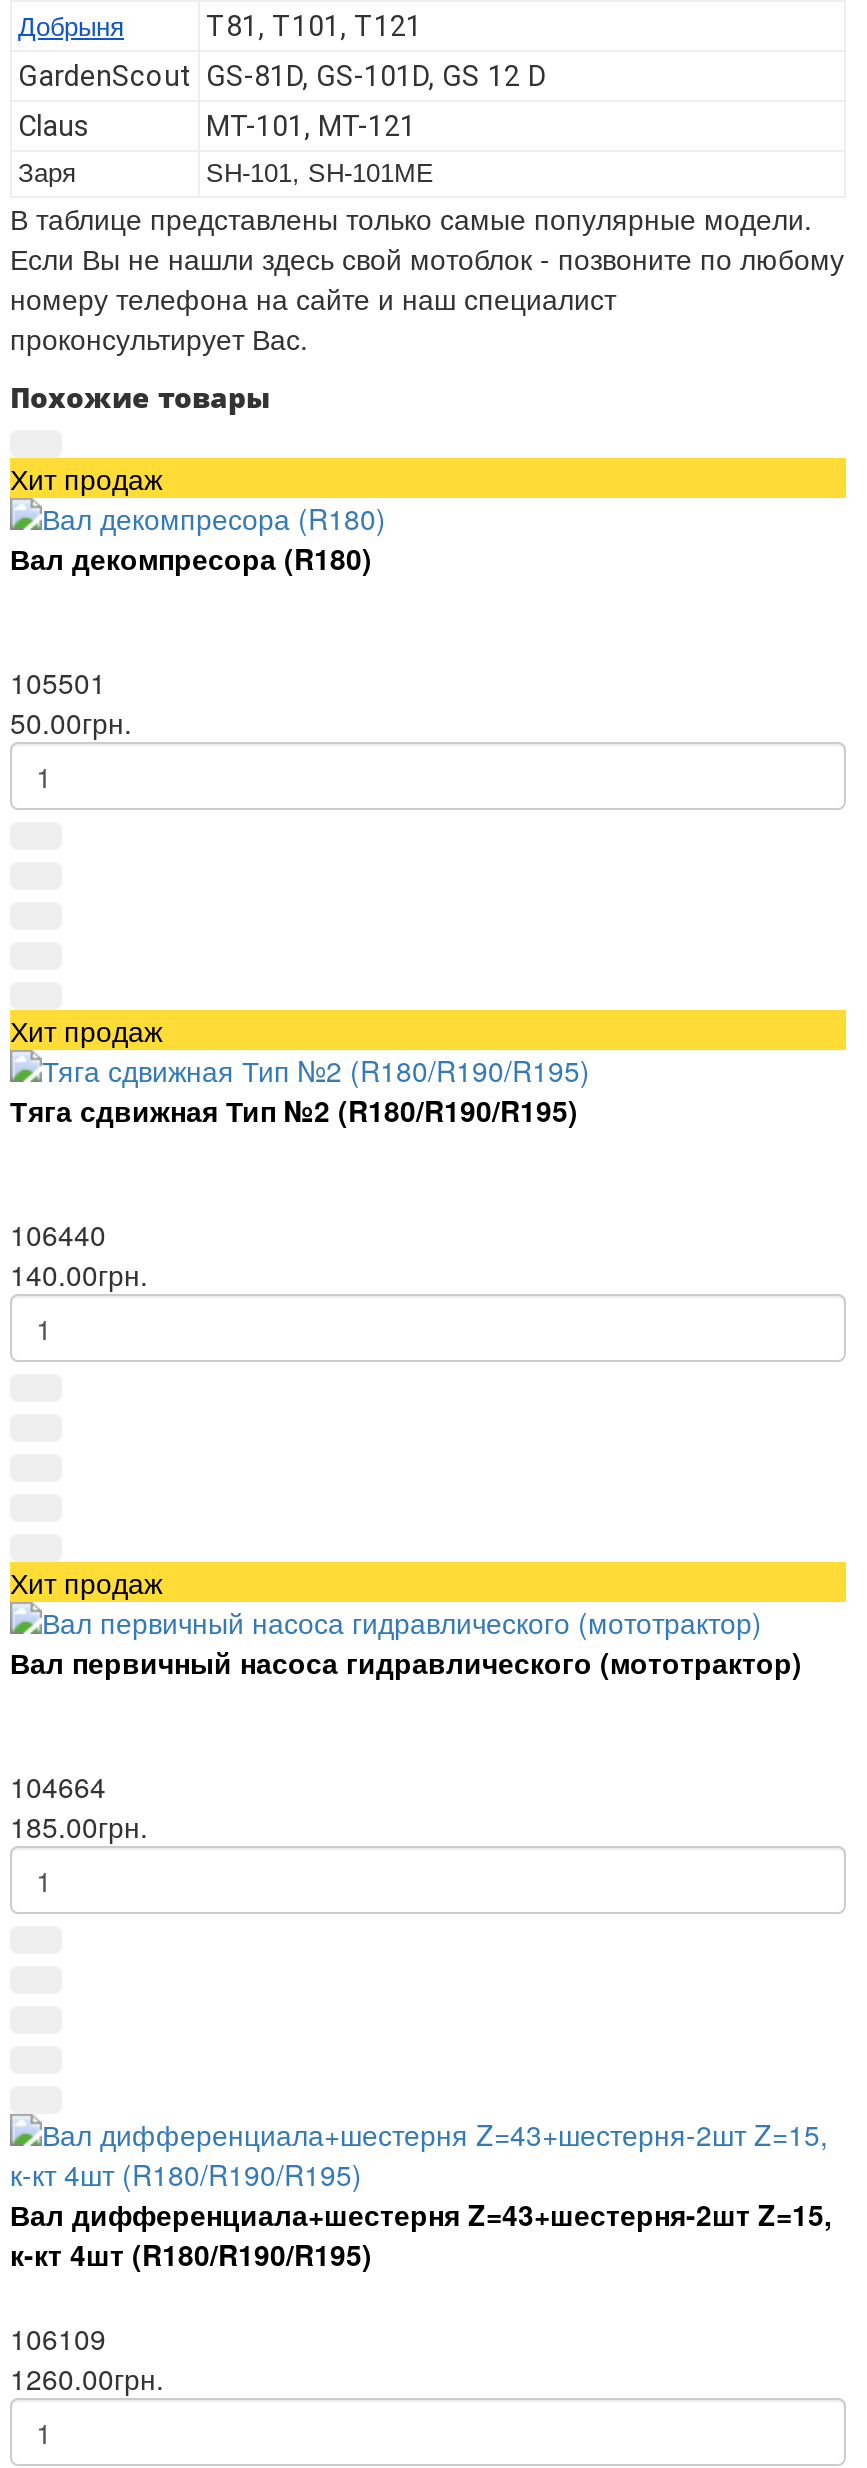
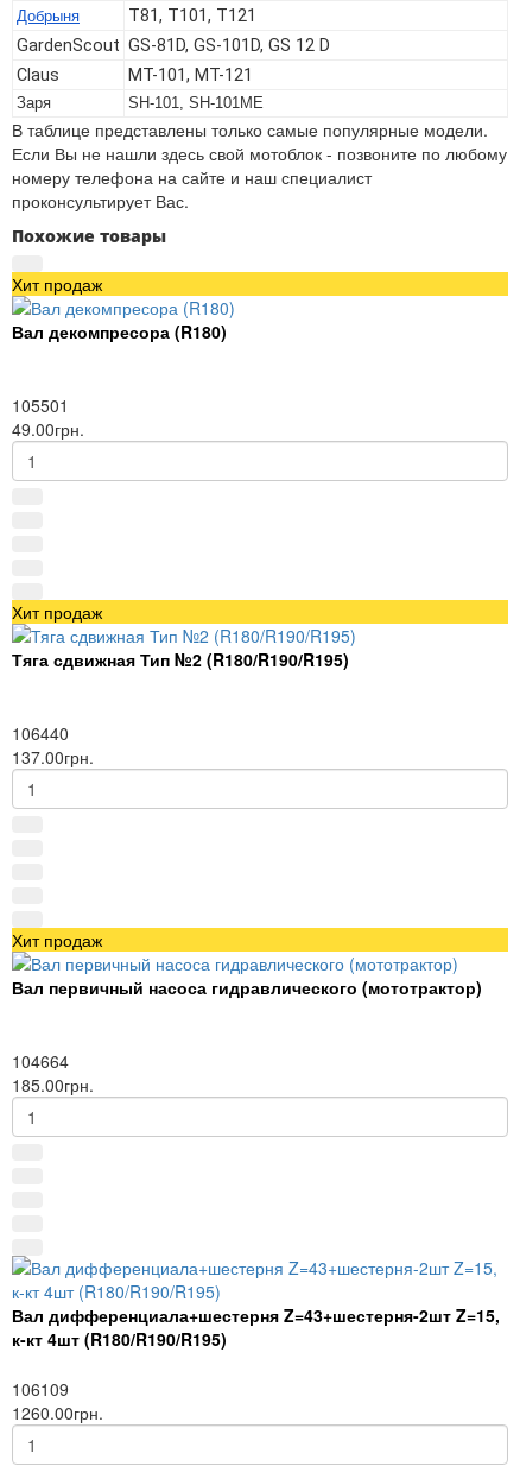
- 50.00грн.
+ 49.00грн.

- 140.00грн.
+ 137.00грн.
